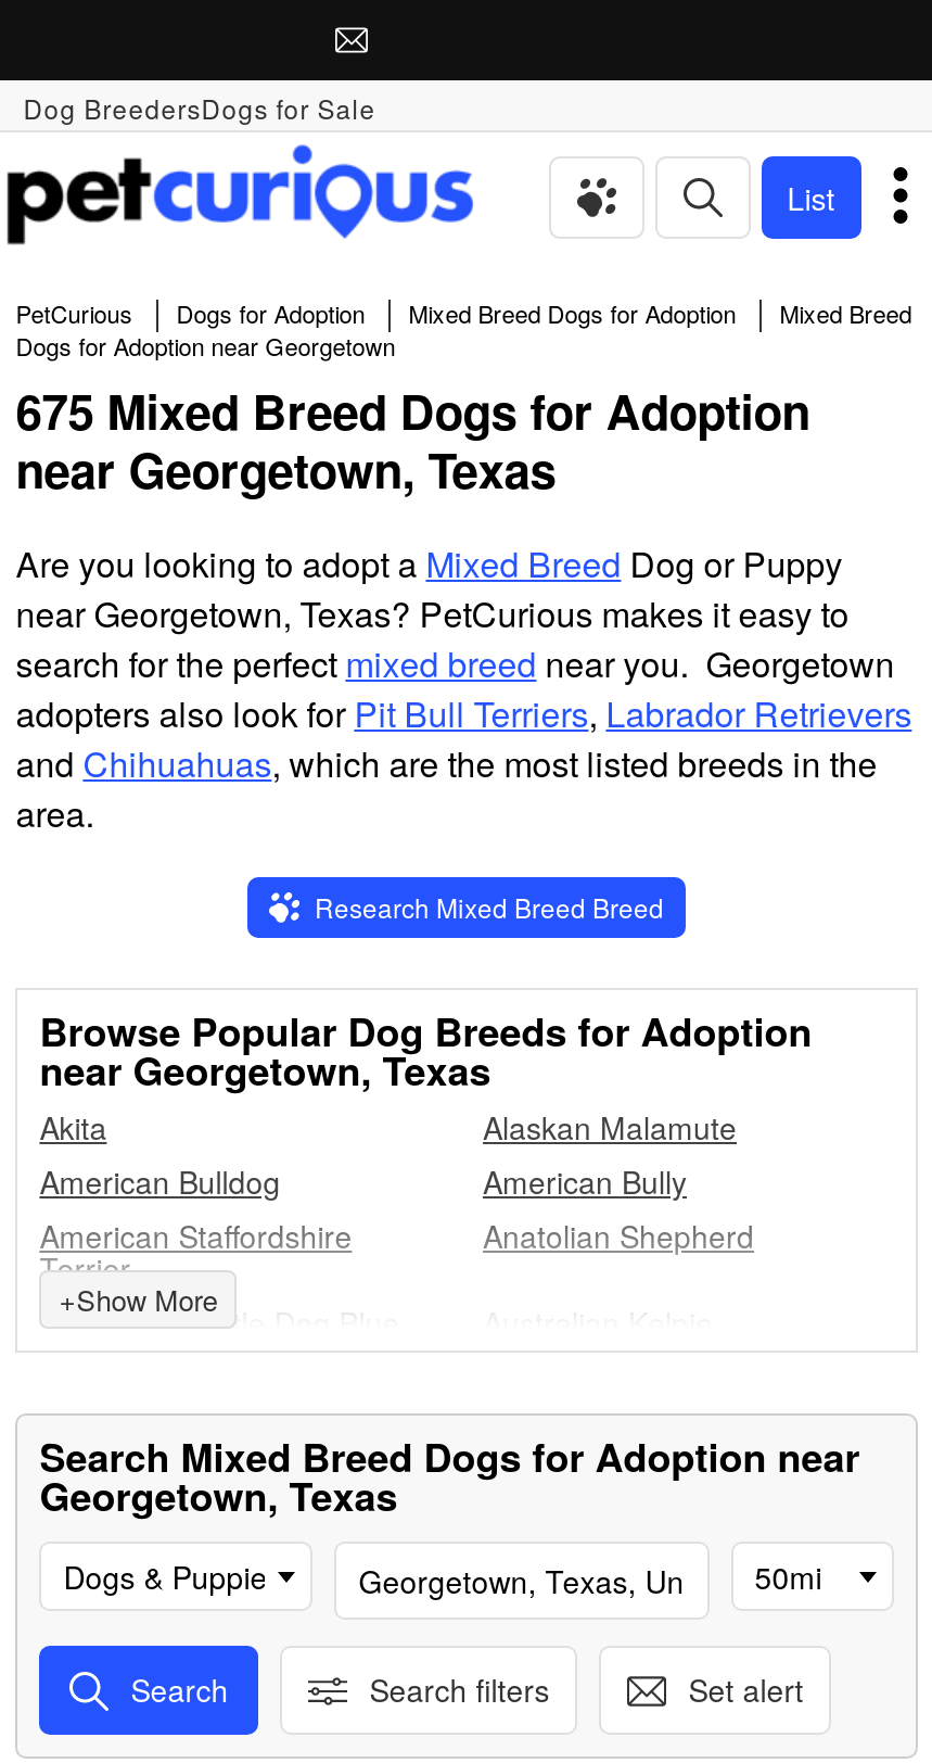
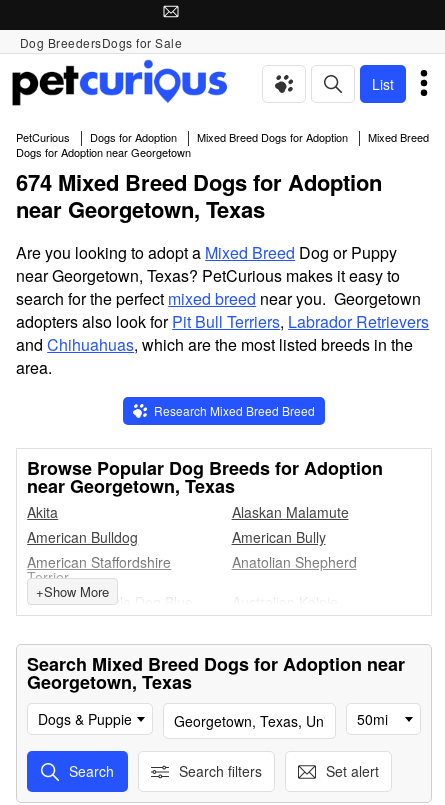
- 675 Mixed Breed Dogs for Adoption
+ 674 Mixed Breed Dogs for Adoption
